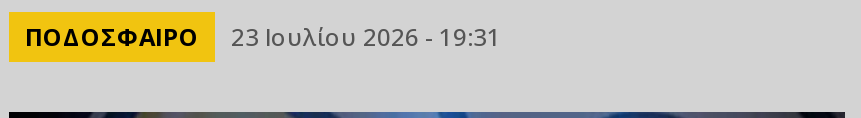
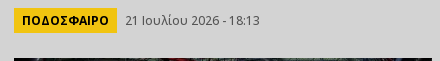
- ΠΟΔΟΣΦΑΙΡΟ 23 Ιουλίου 2026 - 19:31
+ ΠΟΔΟΣΦΑΙΡΟ 21 Ιουλίου 2026 - 18:13
